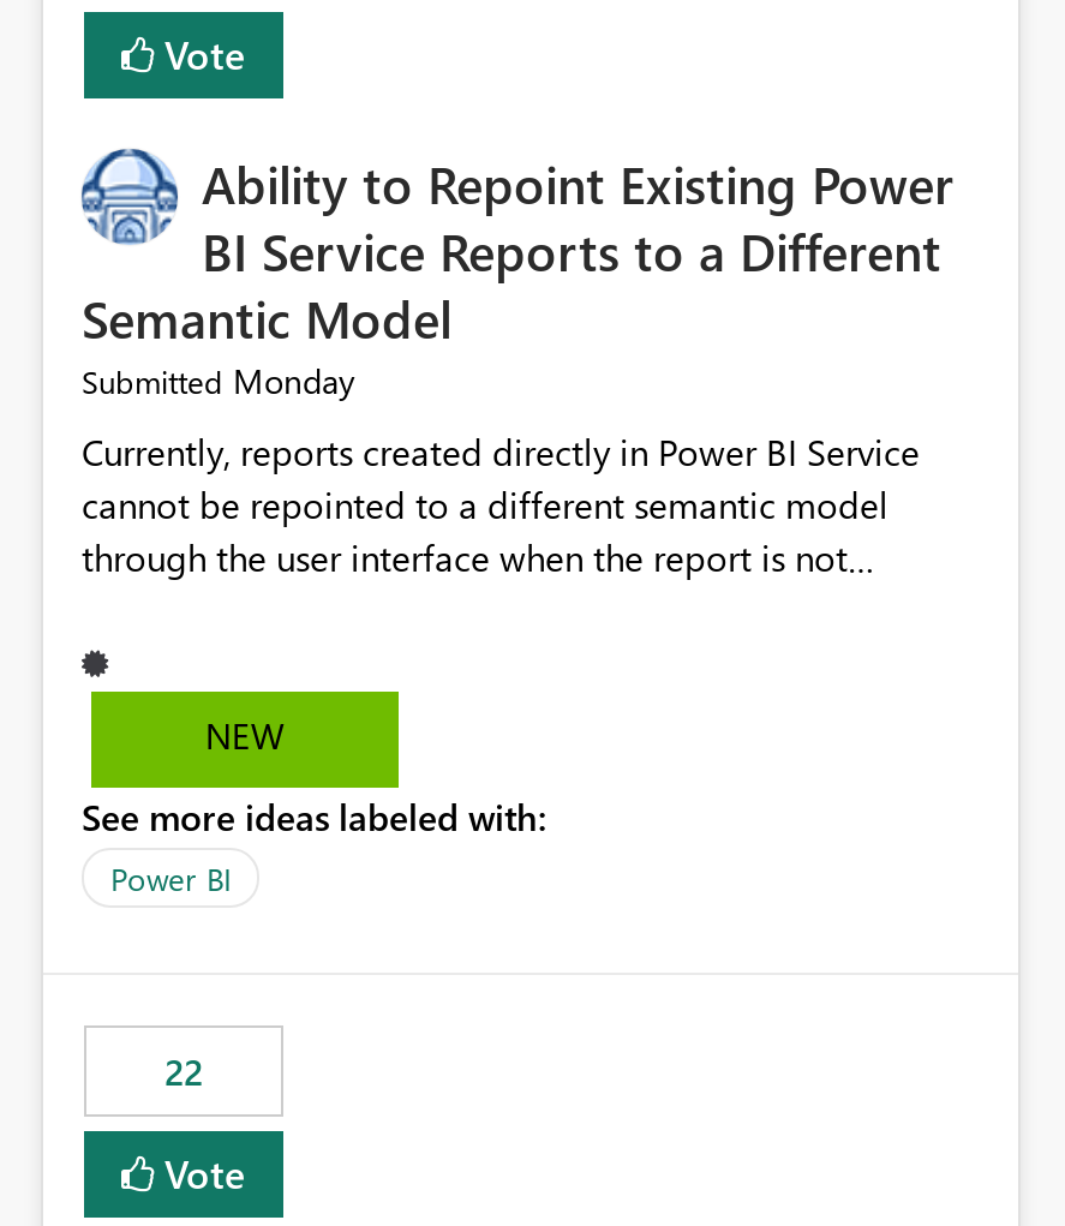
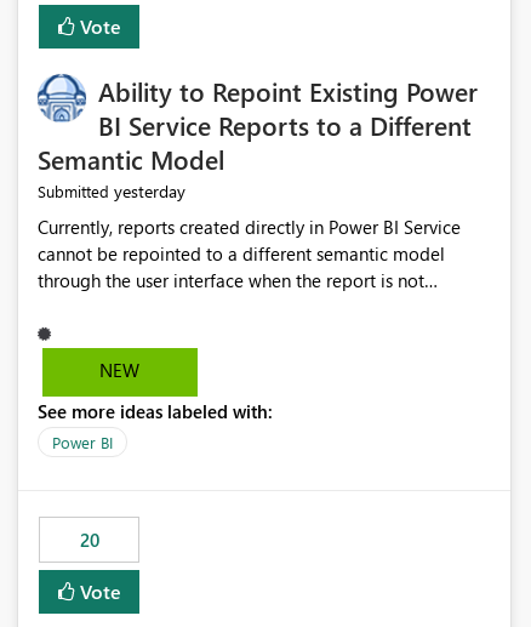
- Submitted Monday
+ Submitted yesterday

- 22
+ 20
